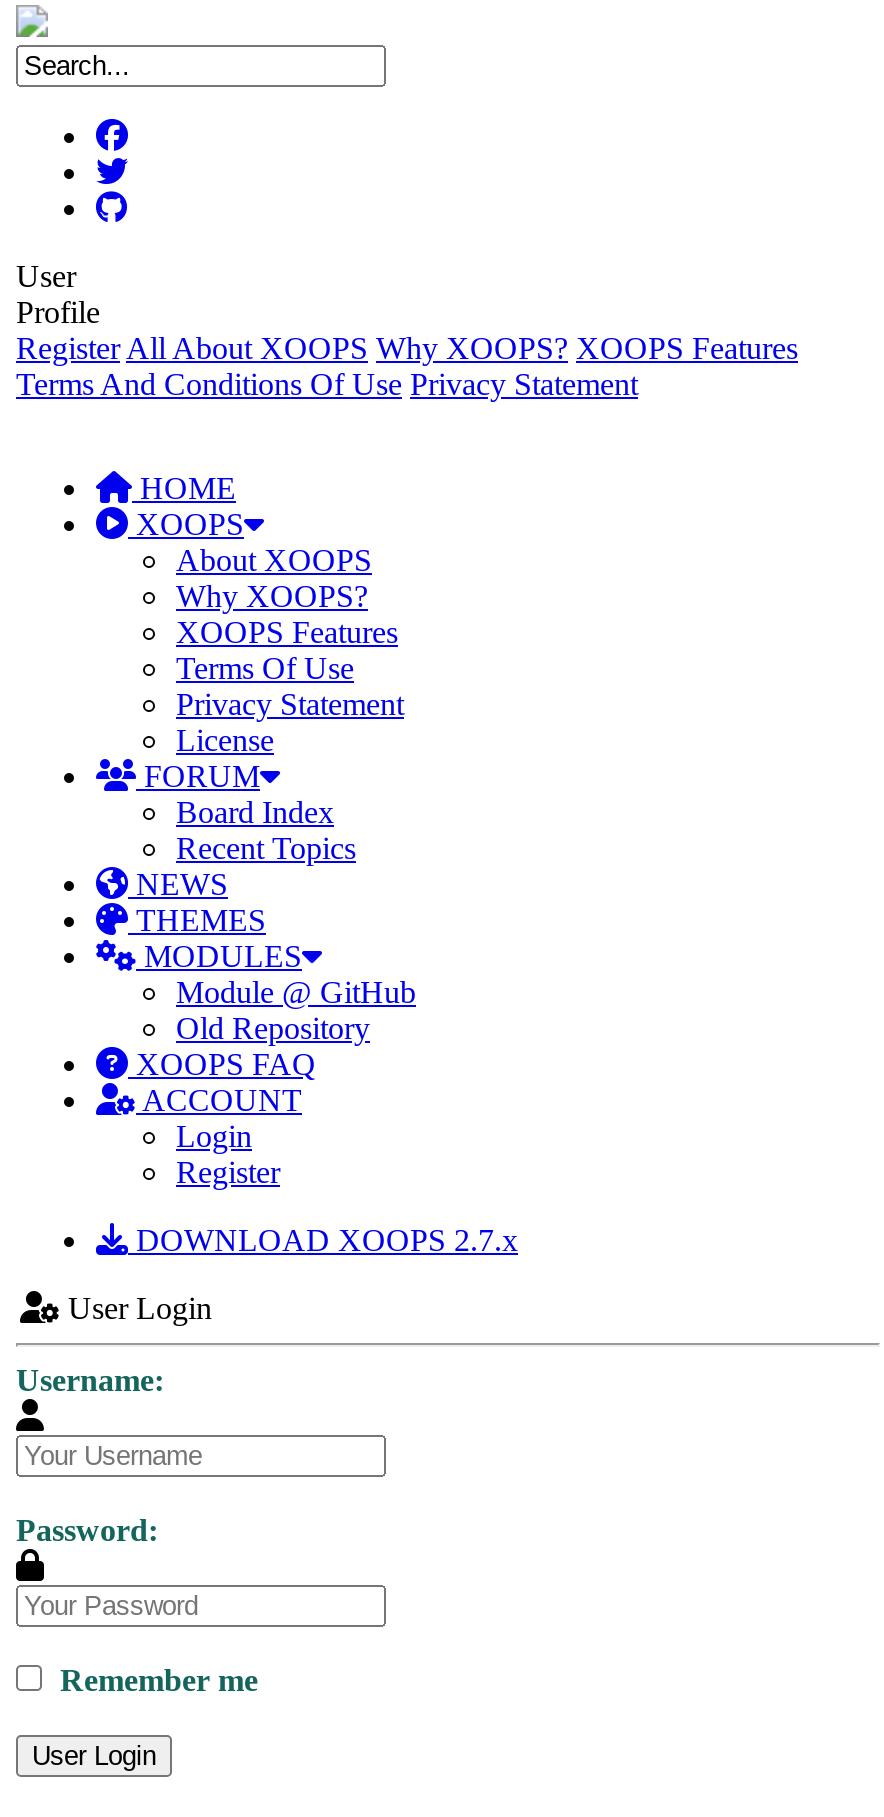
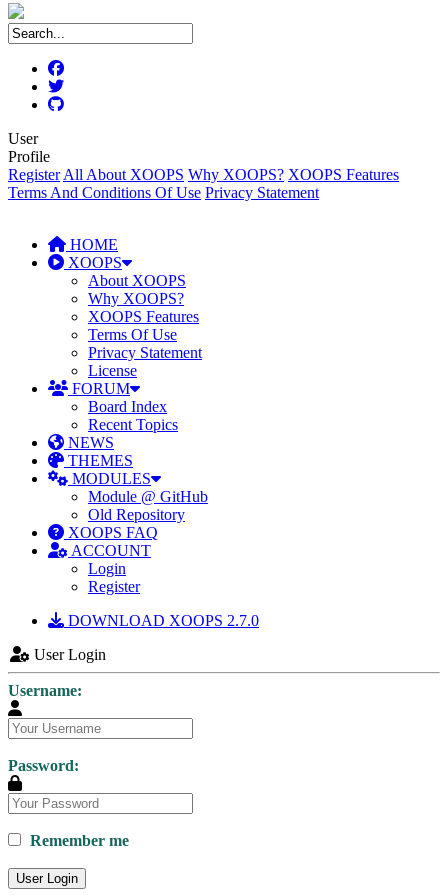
- DOWNLOAD XOOPS 2.7.x
+ DOWNLOAD XOOPS 2.7.0
